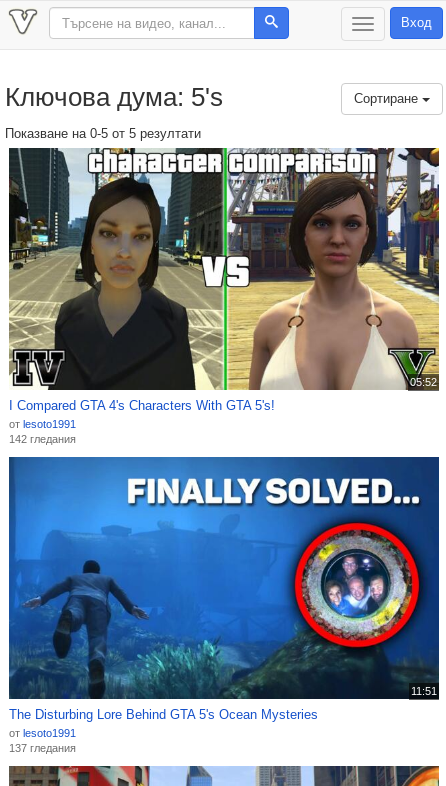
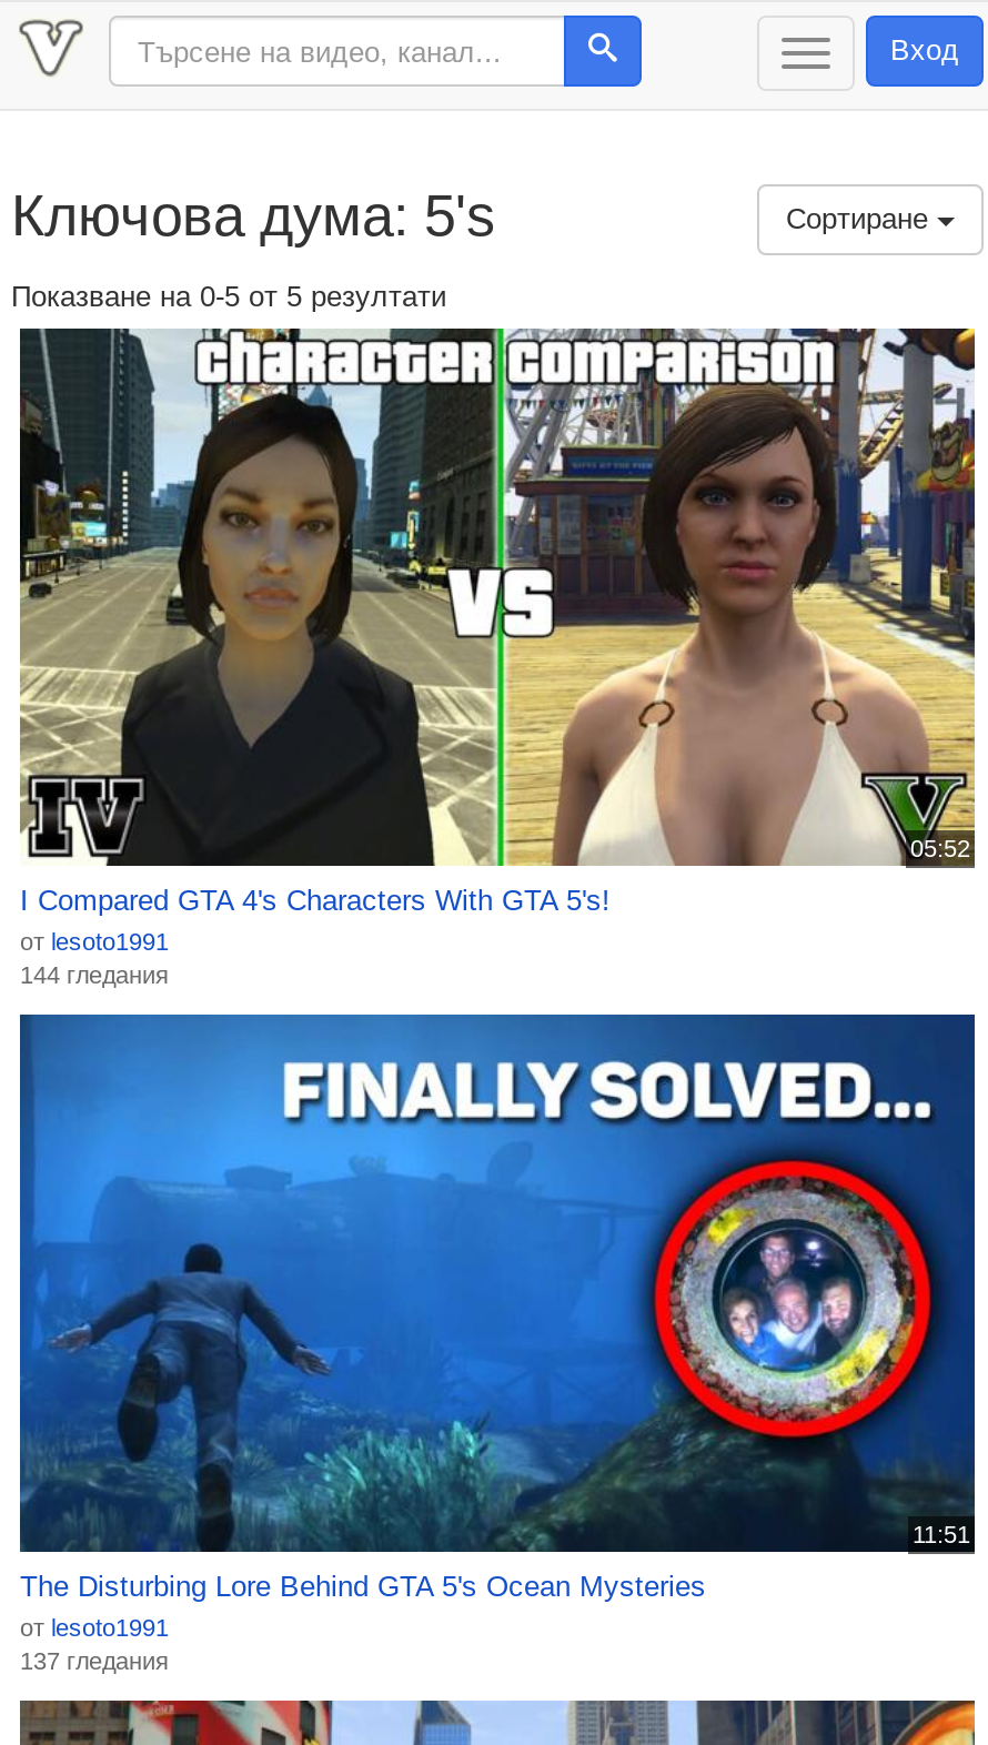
- 142 гледания
+ 144 гледания
